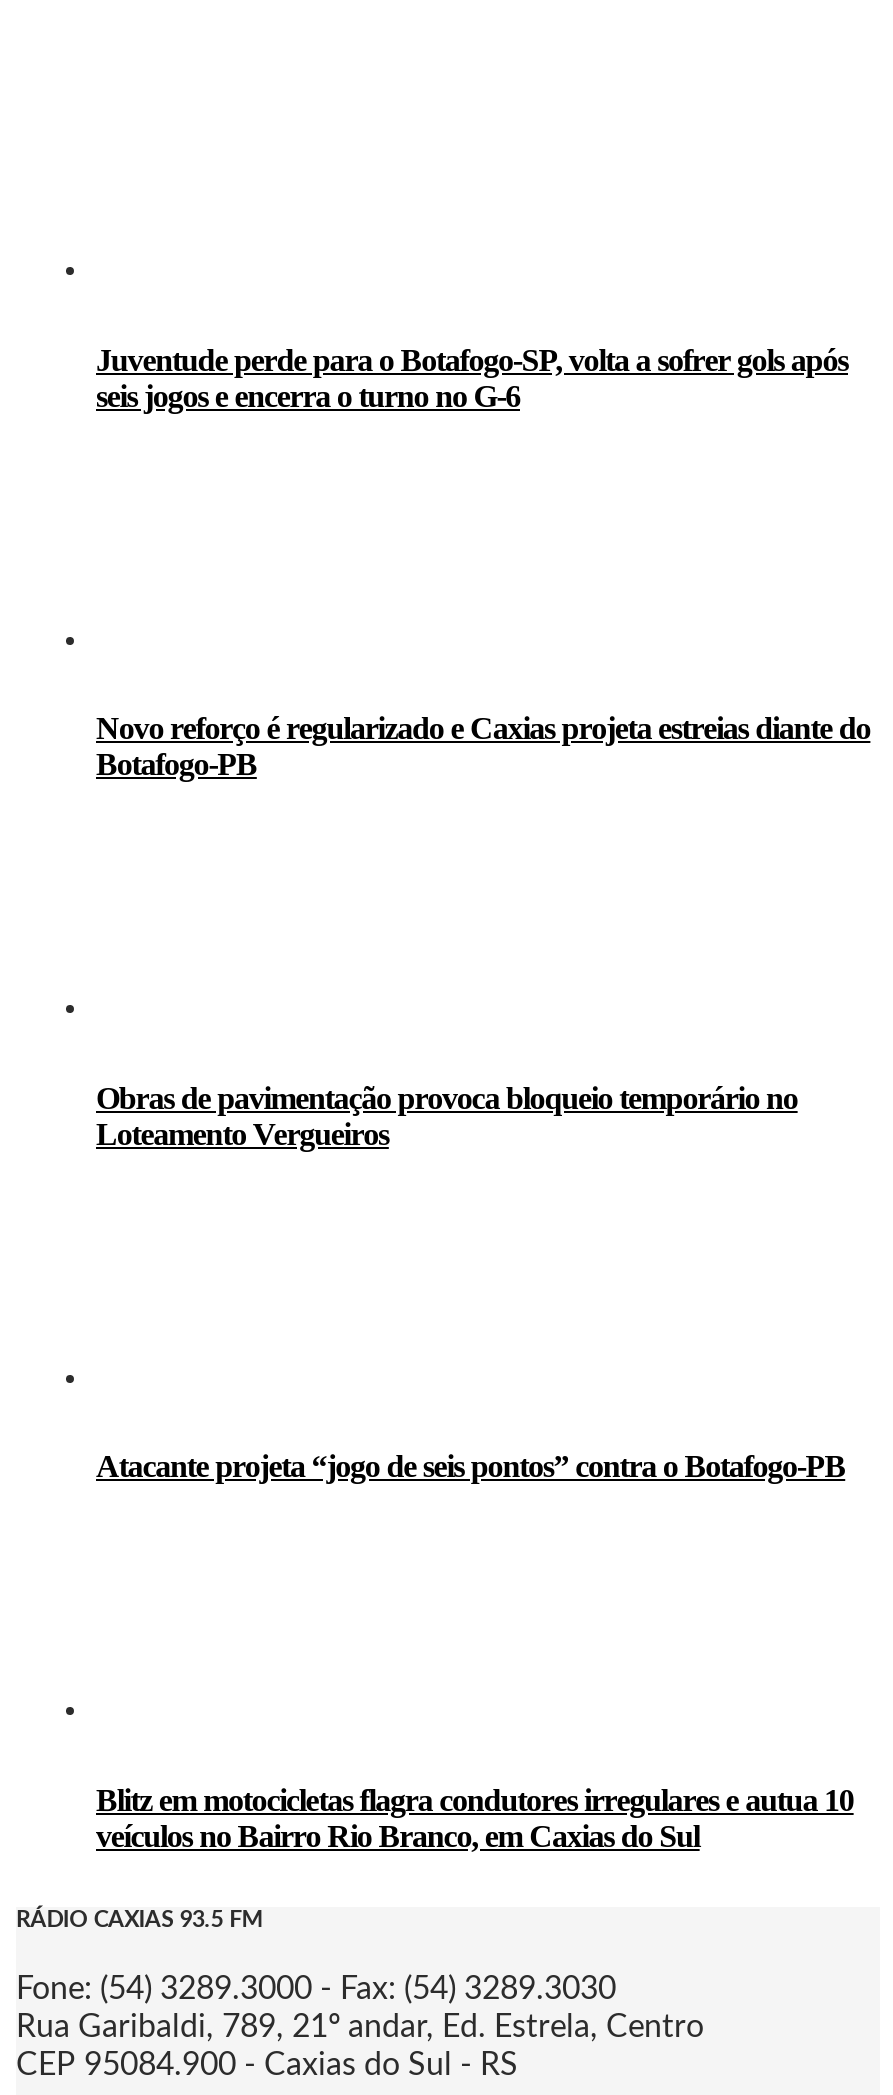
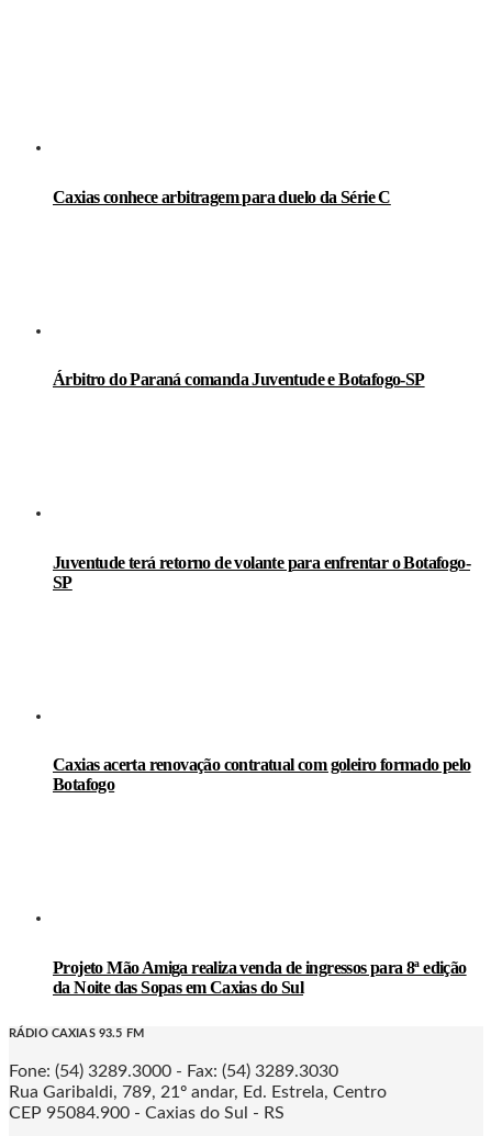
- Juventude perde para o Botafogo-SP, volta a sofrer gols após
- seis jogos e encerra o turno no G-6
+ Caxias conhece arbitragem para duelo da Série C

- Novo reforço é regularizado e Caxias projeta estreias diante do
- Botafogo-PB
+ Árbitro do Paraná comanda Juventude e Botafogo-SP

- Obras de pavimentação provoca bloqueio temporário no
- Loteamento Vergueiros
+ Juventude terá retorno de volante para enfrentar o Botafogo-
+ SP

- Atacante projeta “jogo de seis pontos” contra o Botafogo-PB
+ Caxias acerta renovação contratual com goleiro formado pelo
+ Botafogo

- Blitz em motocicletas flagra condutores irregulares e autua 10
- veículos no Bairro Rio Branco, em Caxias do Sul
+ Projeto Mão Amiga realiza venda de ingressos para 8ª edição
+ da Noite das Sopas em Caxias do Sul
